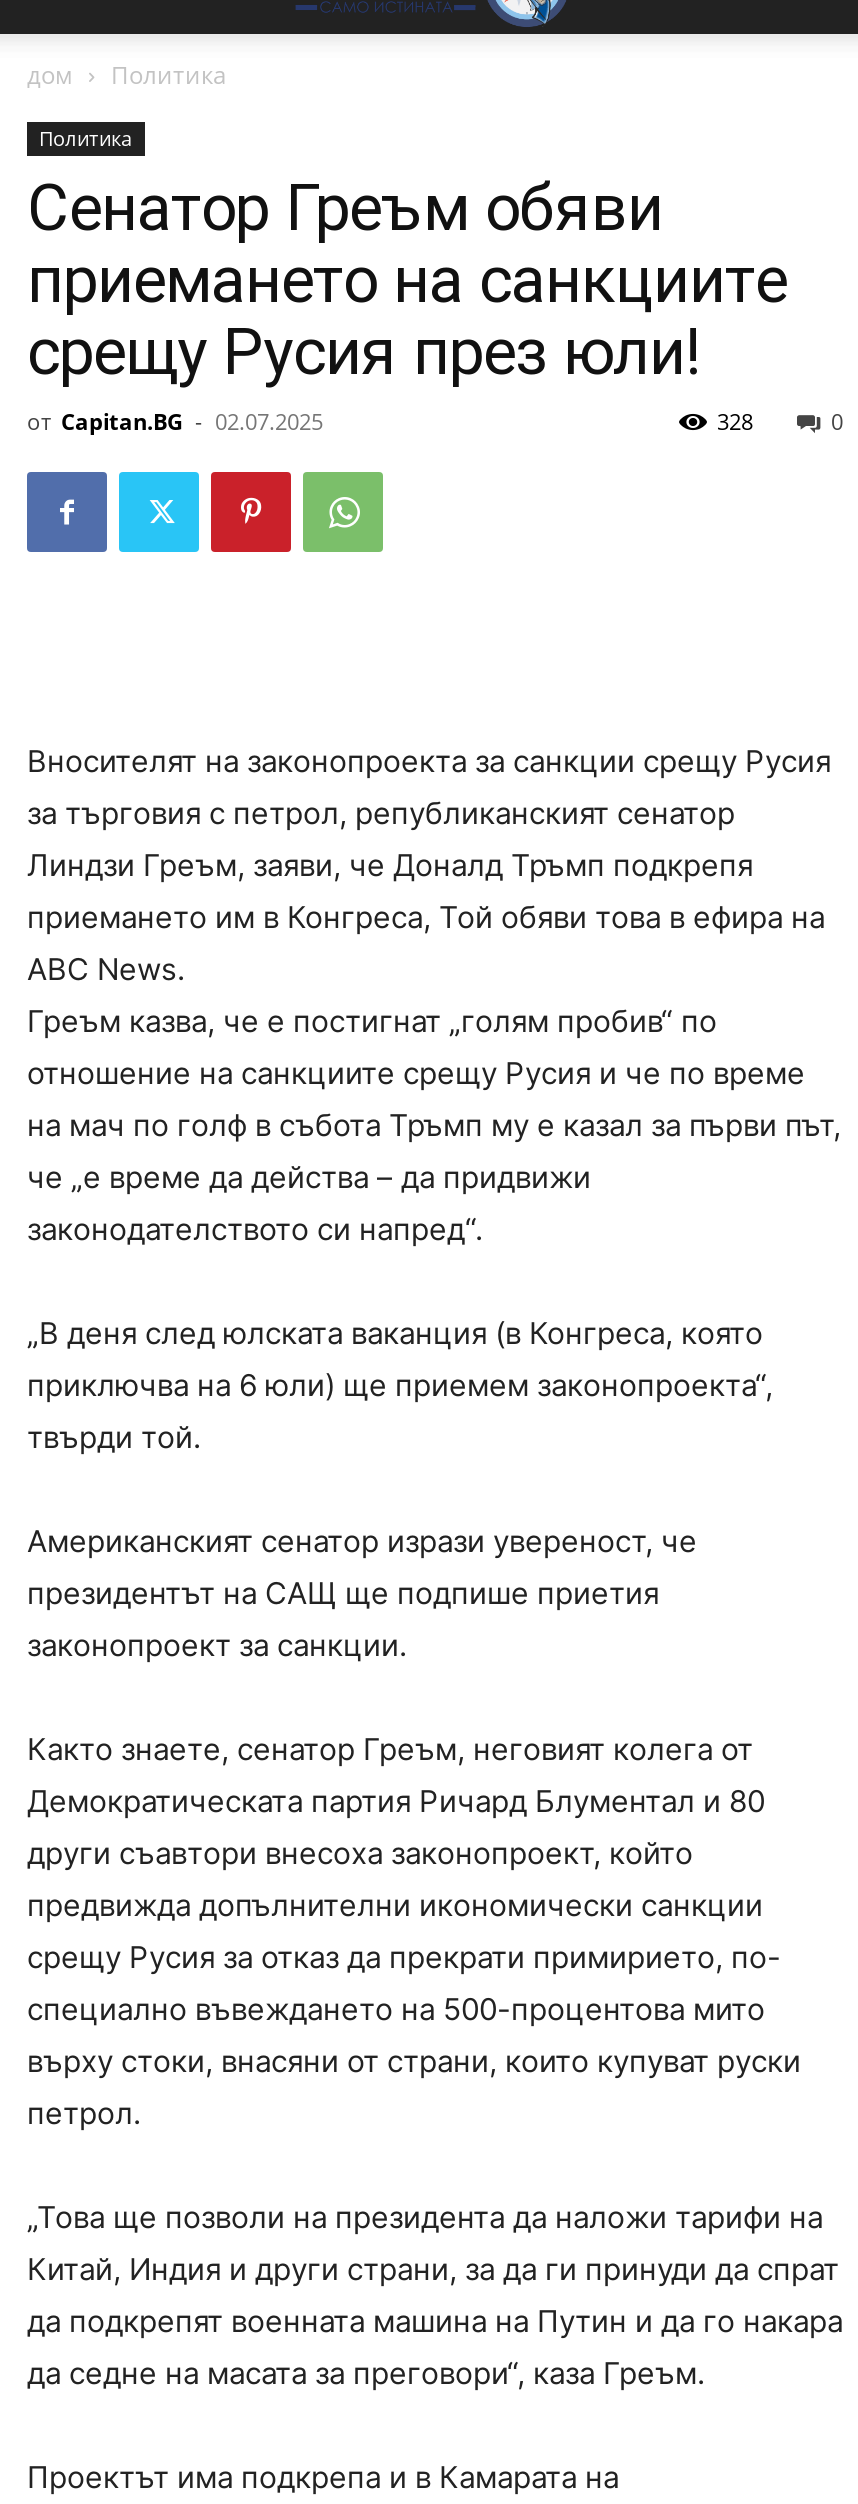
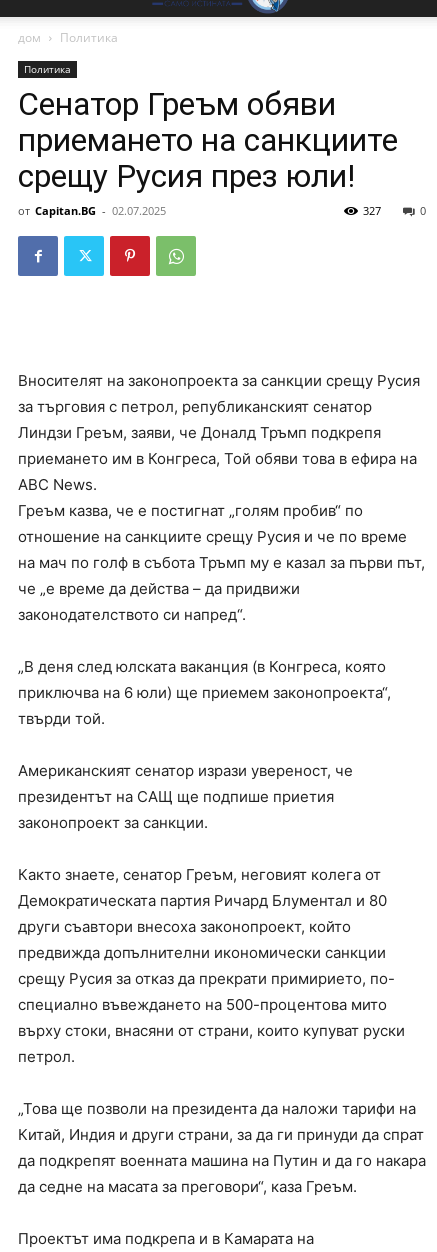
- 328
+ 327
